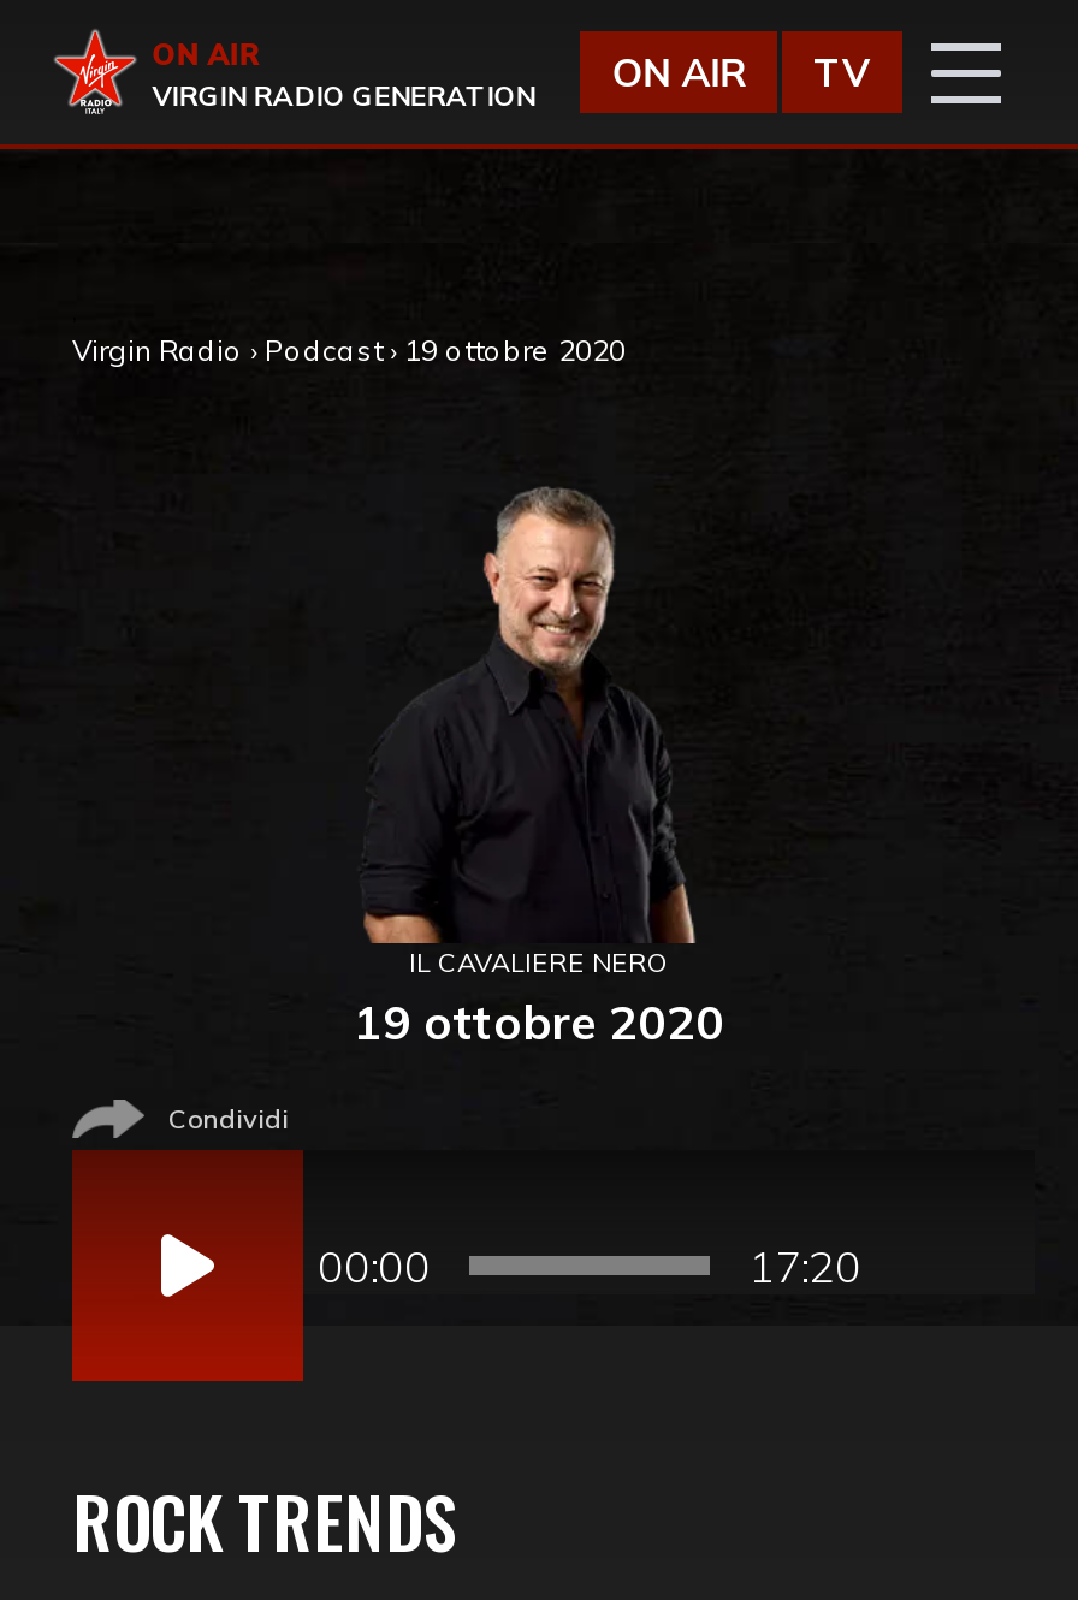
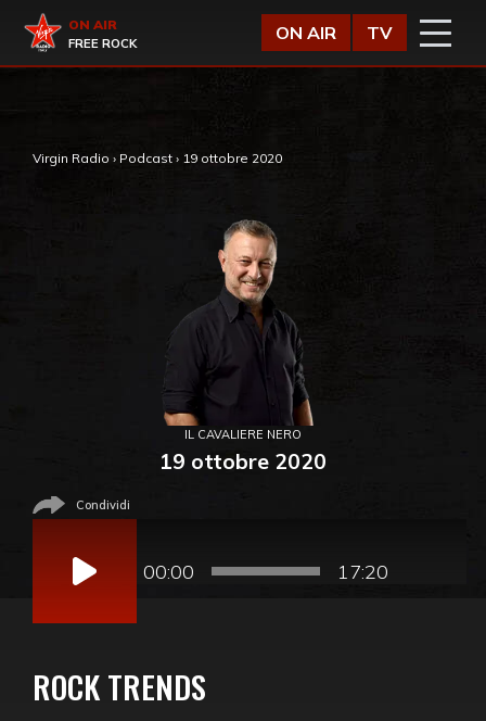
- VIRGIN RADIO GENERATION
+ FREE ROCK
